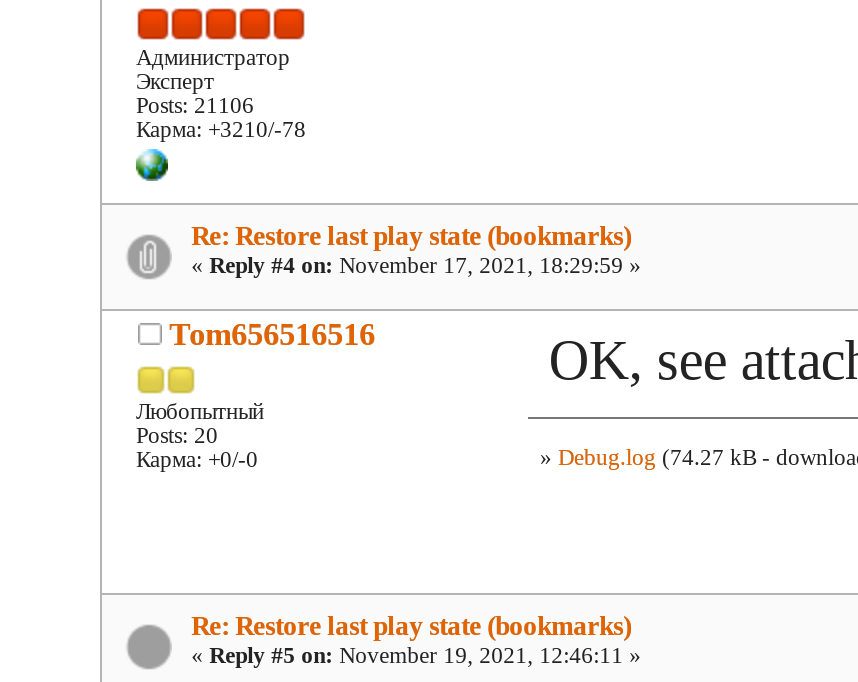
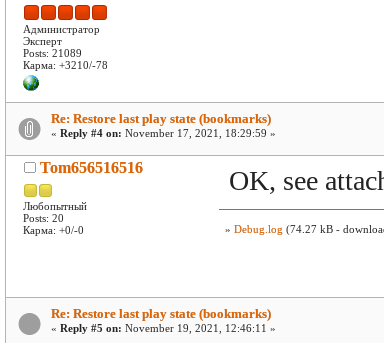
- Posts: 21106
+ Posts: 21089
